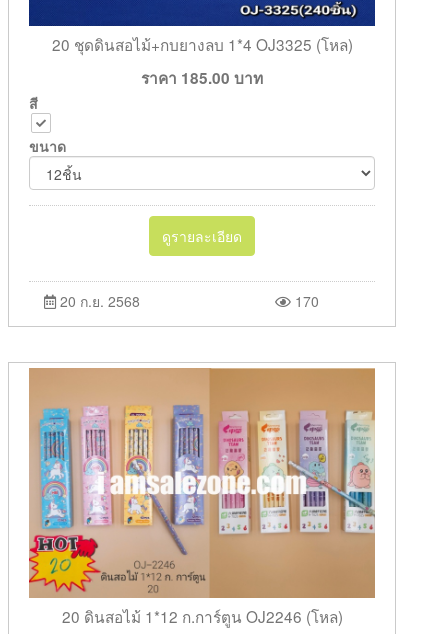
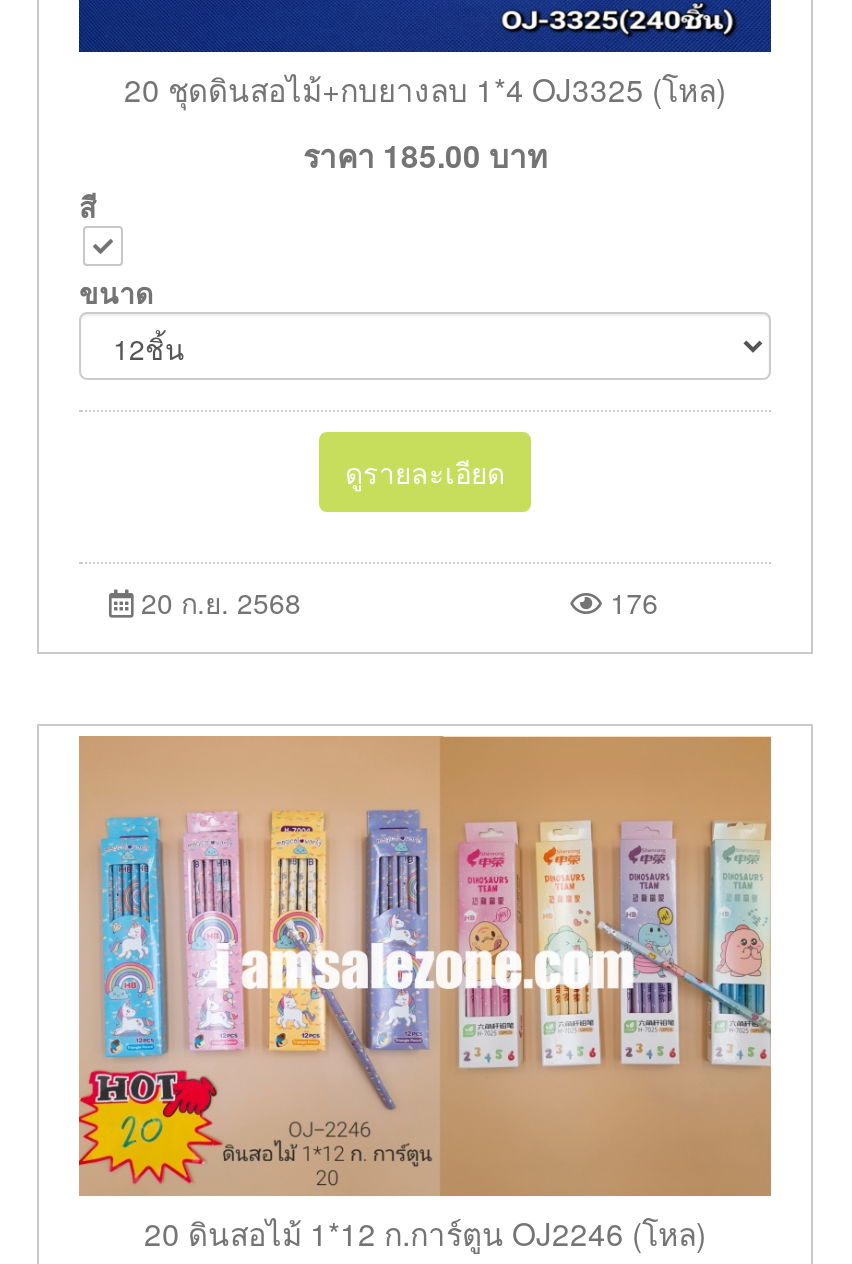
- 170
+ 176
